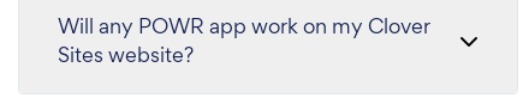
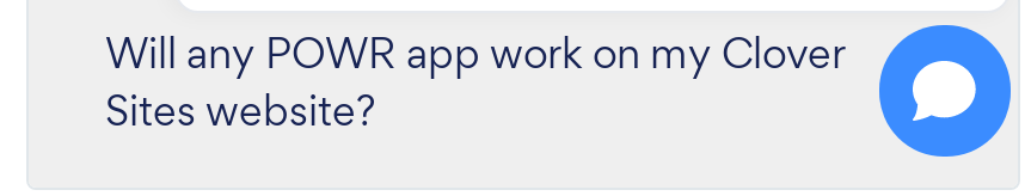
+ [image]
